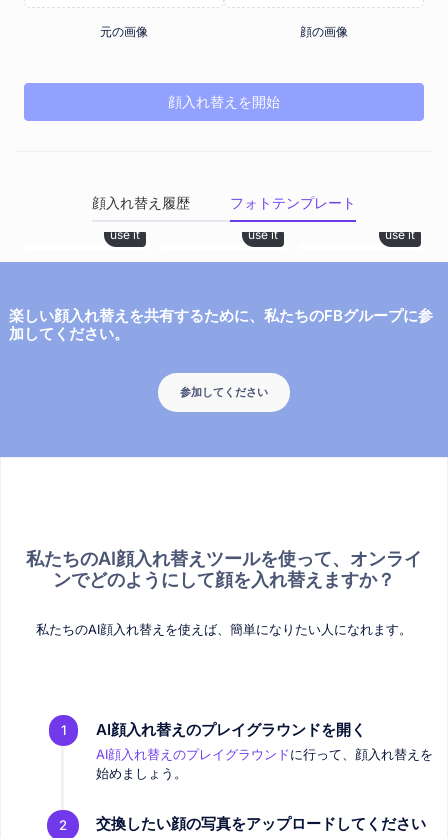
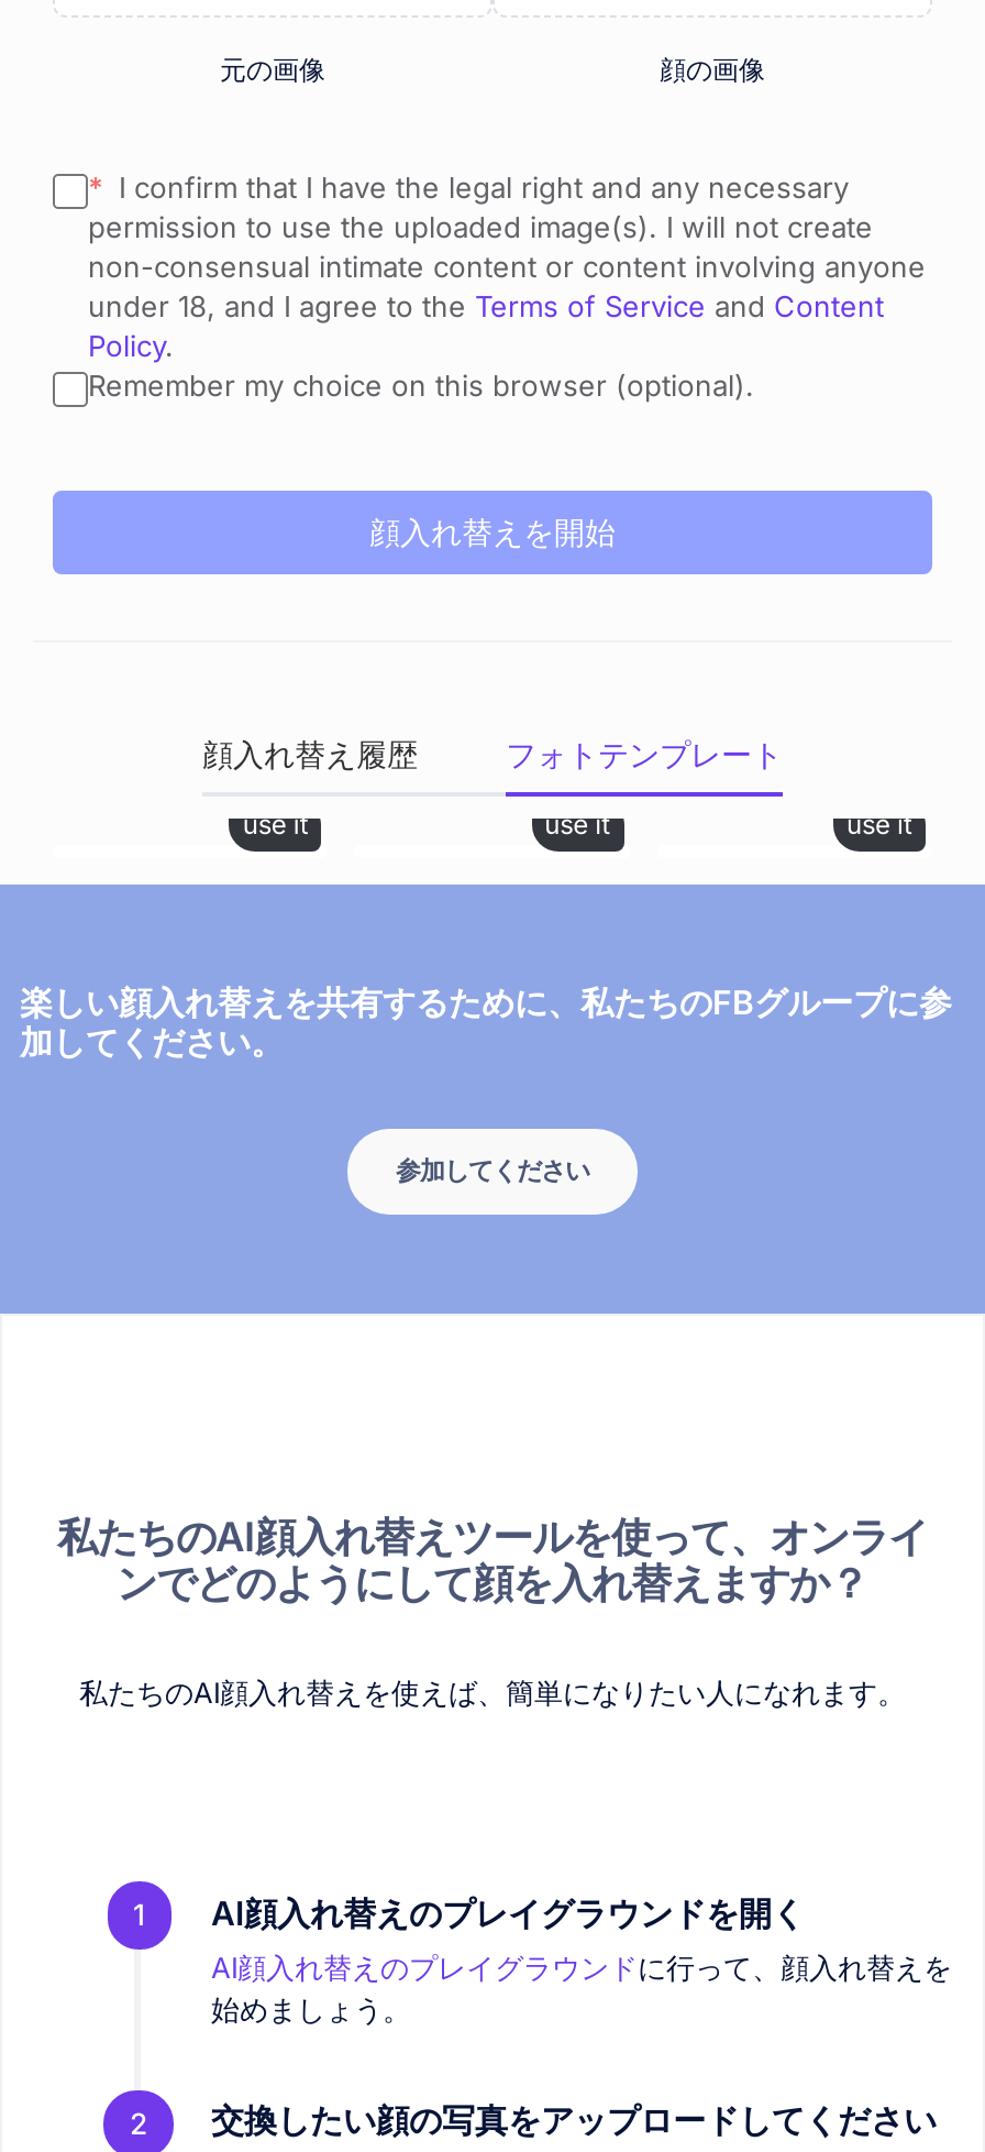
+ * I confirm that I have the legal right and any necessary
+ permission to use the uploaded image(s). I will not create
+ non-consensual intimate content or content involving anyone
+ under 18, and I agree to the Terms of Service and Content
+ Policy.
+ Remember my choice on this browser (optional).
